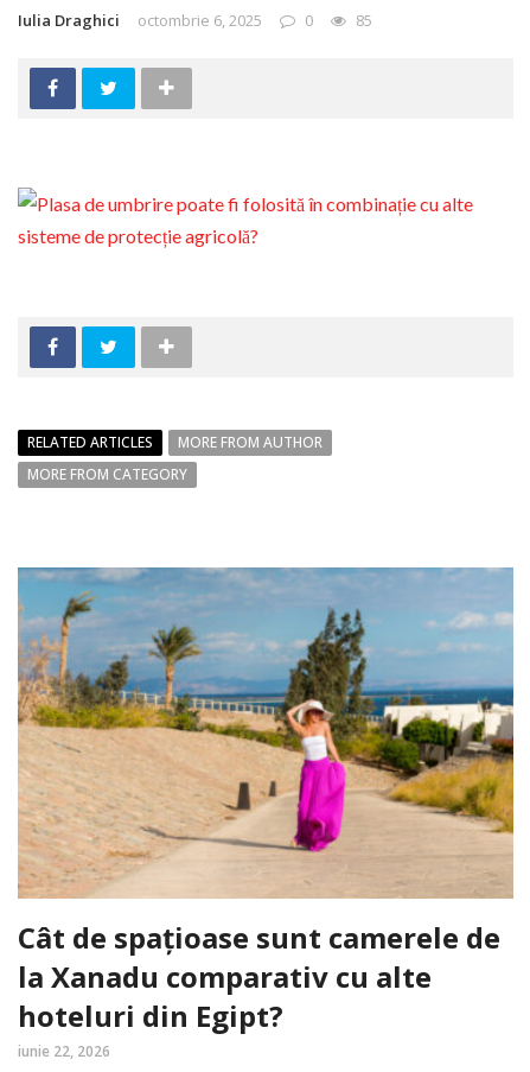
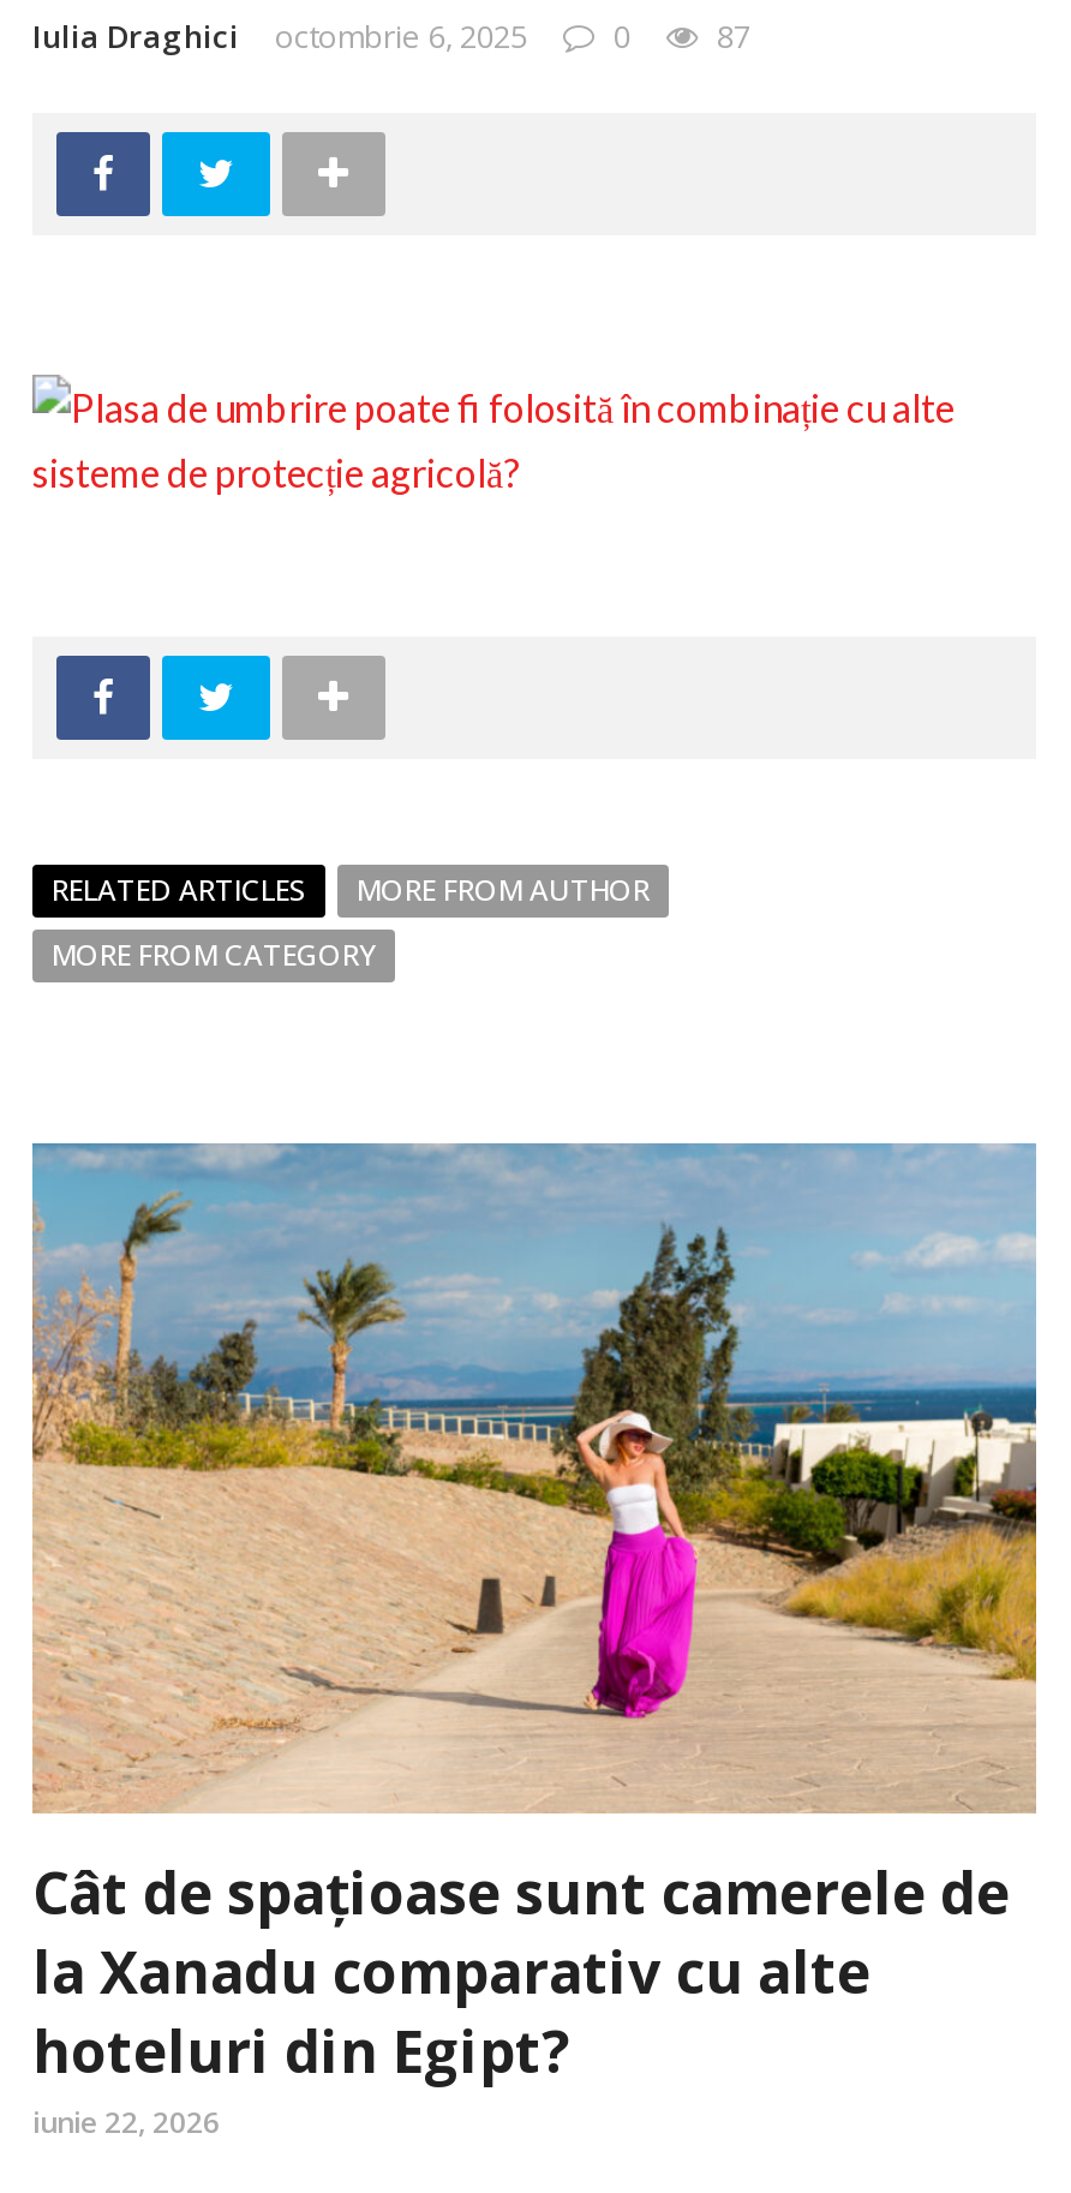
- Iulia Draghici octombrie 6, 2025 0 85
+ Iulia Draghici octombrie 6, 2025 0 87
